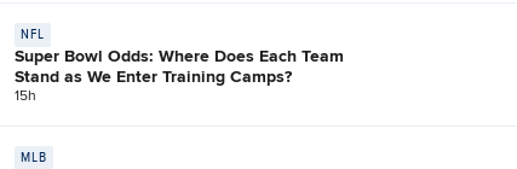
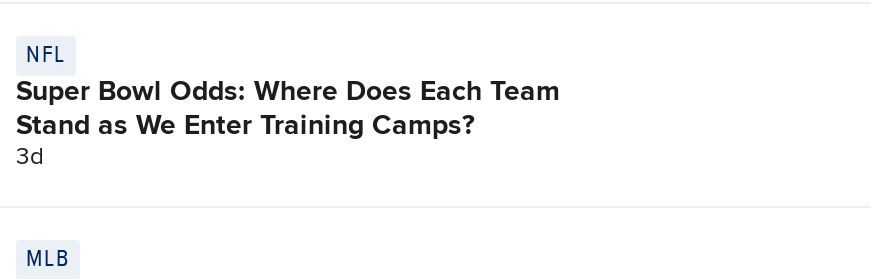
- 15h
+ 3d
